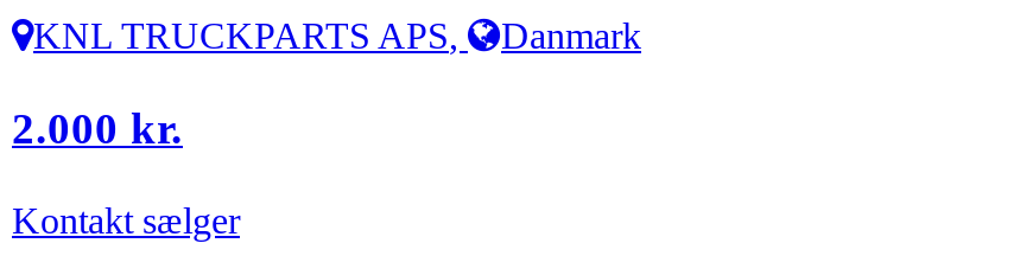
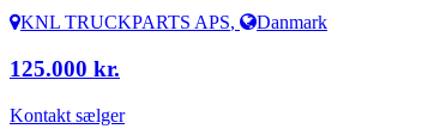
- 2.000 kr.
+ 125.000 kr.
